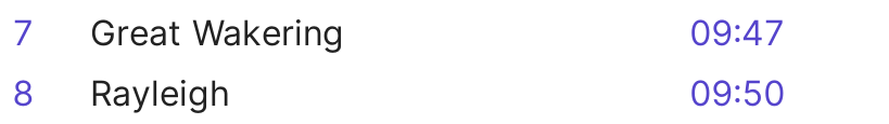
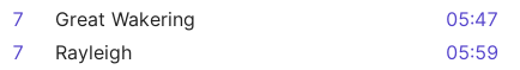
- 09:47
+ 05:47

- 8 Rayleigh
+ 7 Rayleigh

- 09:50
+ 05:59
